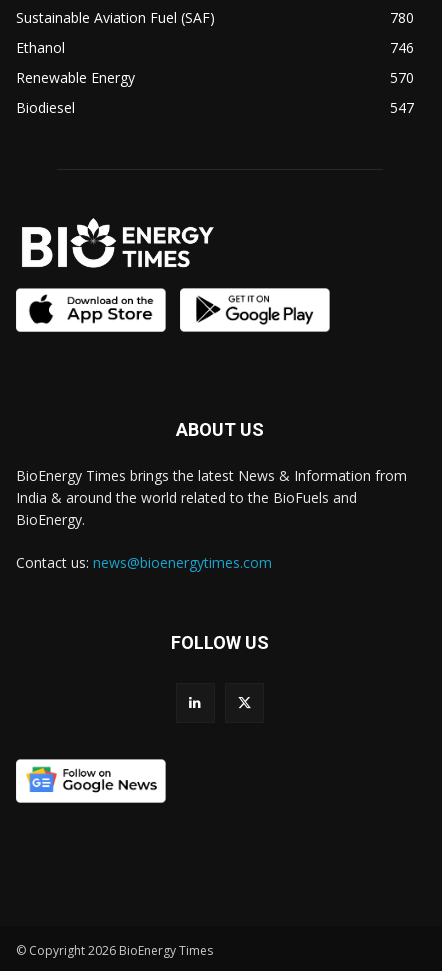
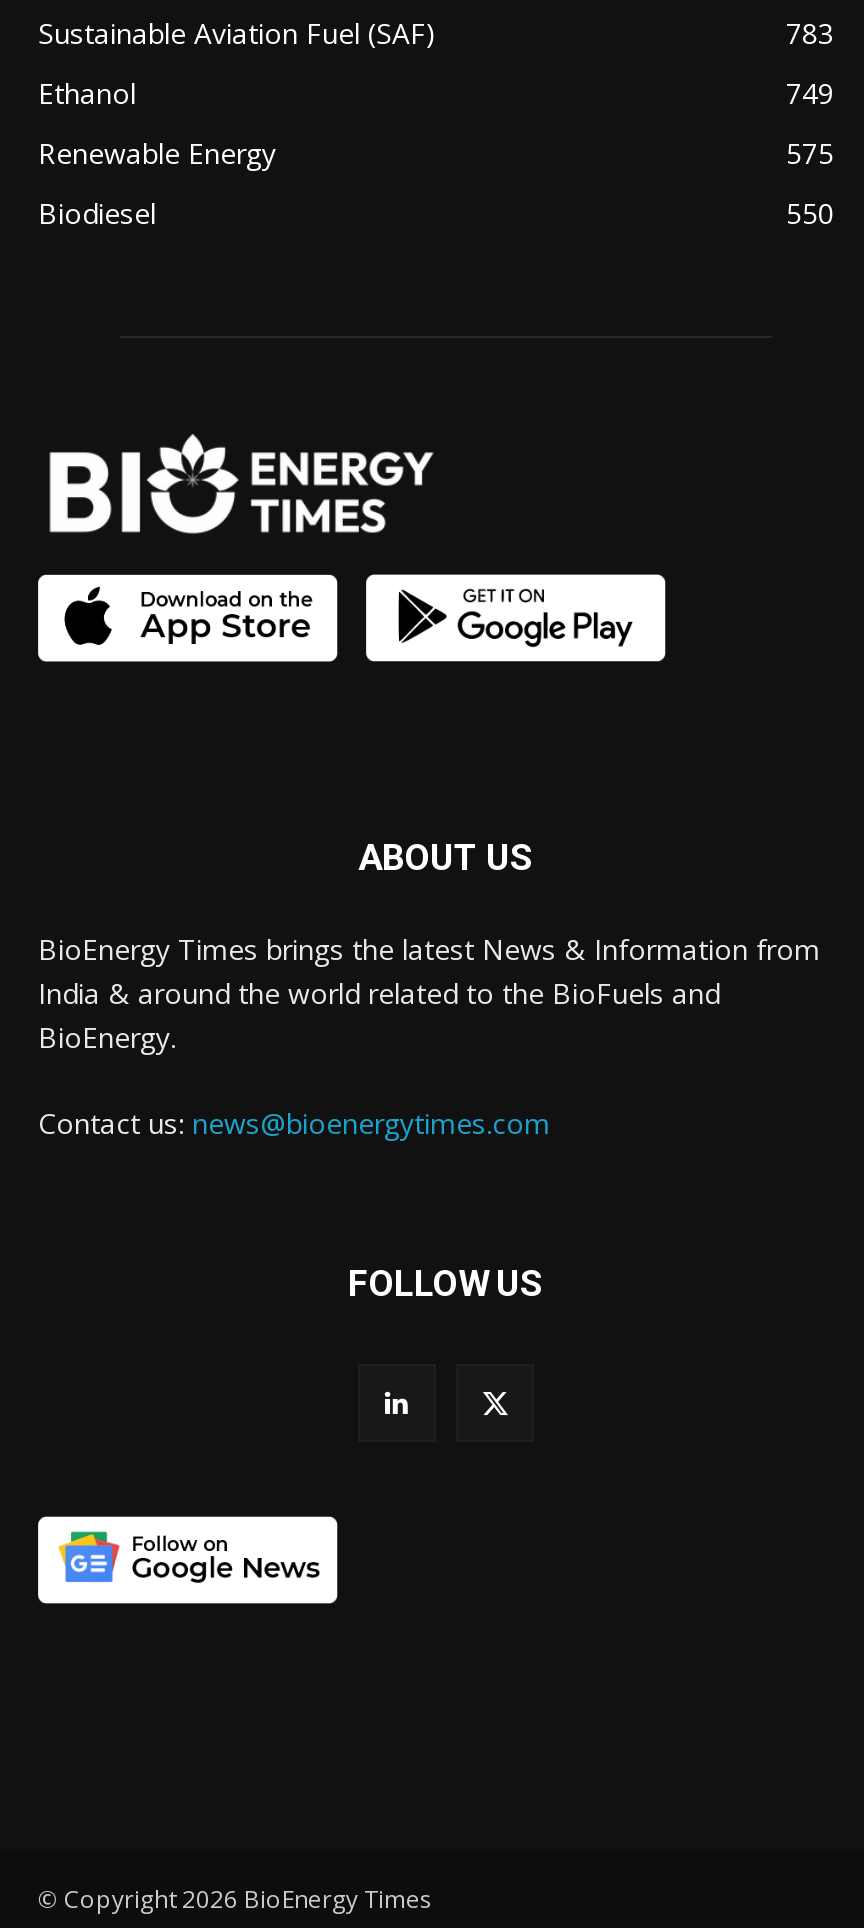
- 780
+ 783

- 746
+ 749

- 570
+ 575

- 547
+ 550
